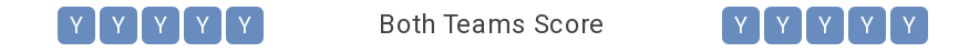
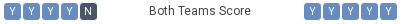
- Y
+ N
